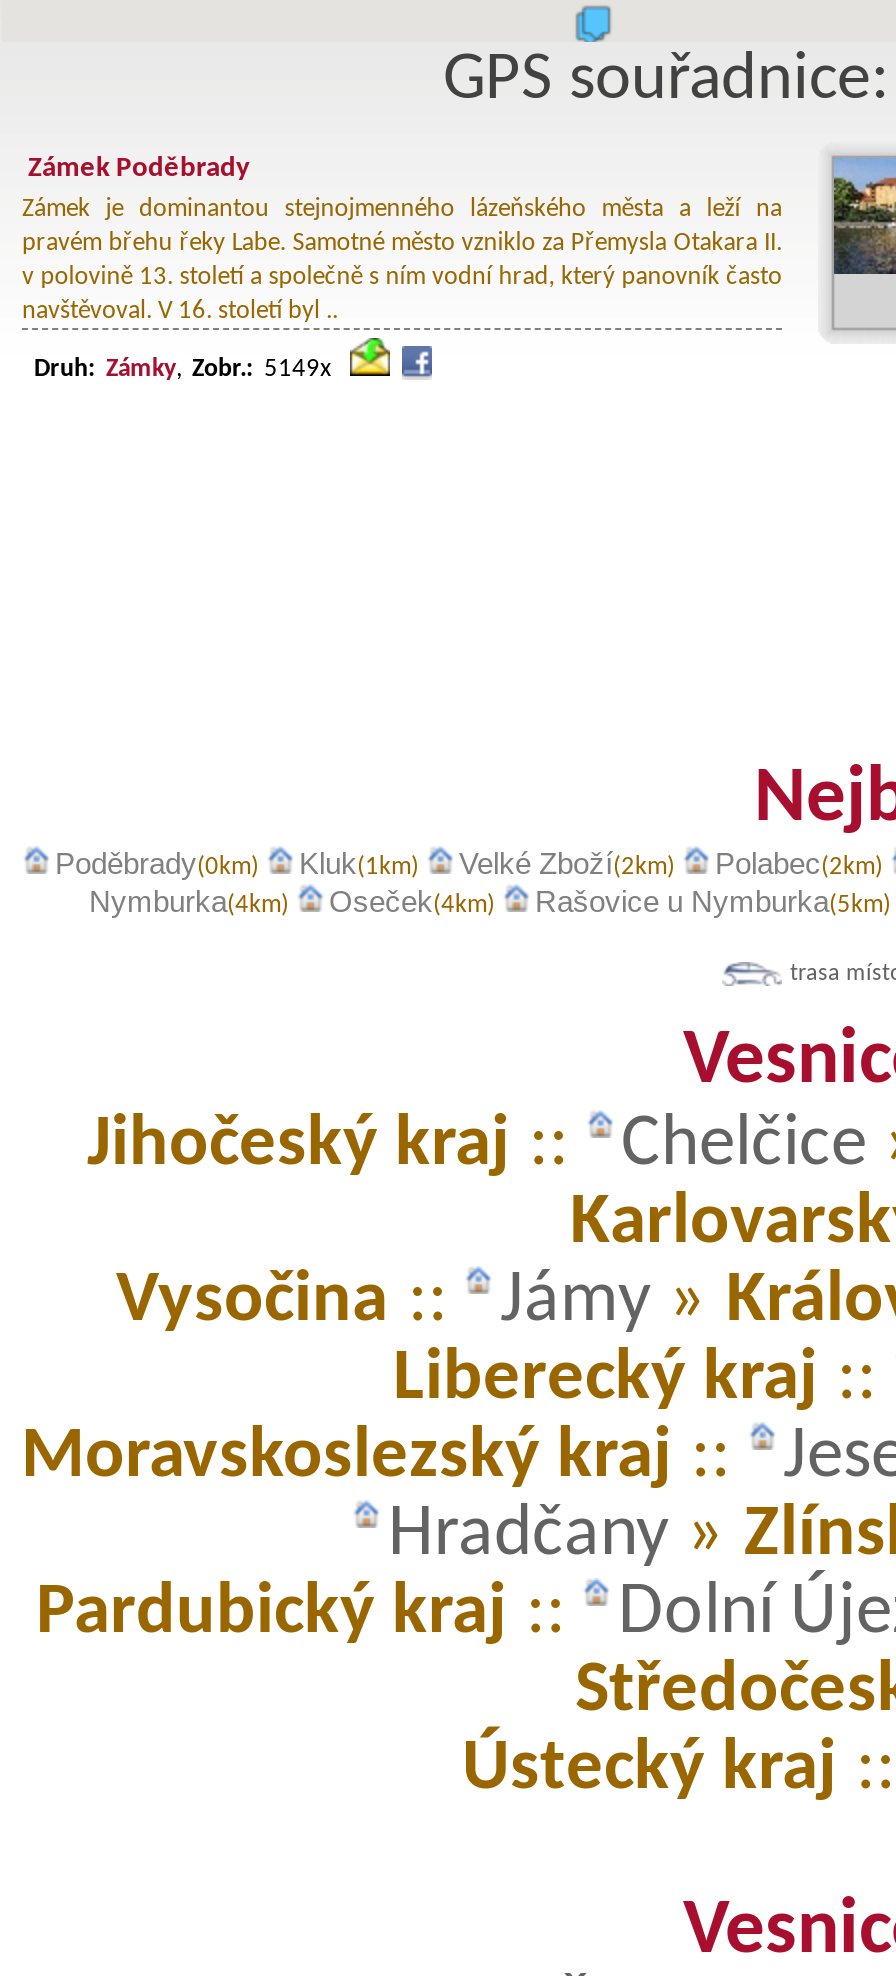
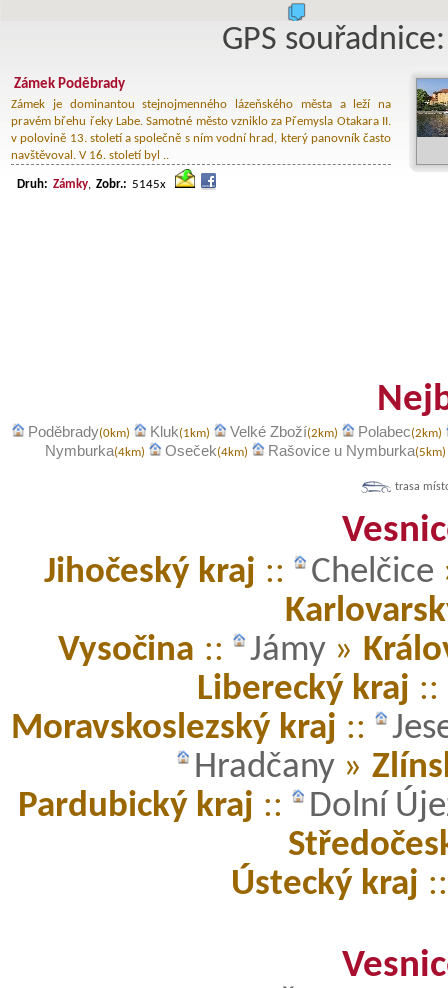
- Druh: Zámky, Zobr.: 5149x
+ Druh: Zámky, Zobr.: 5145x
